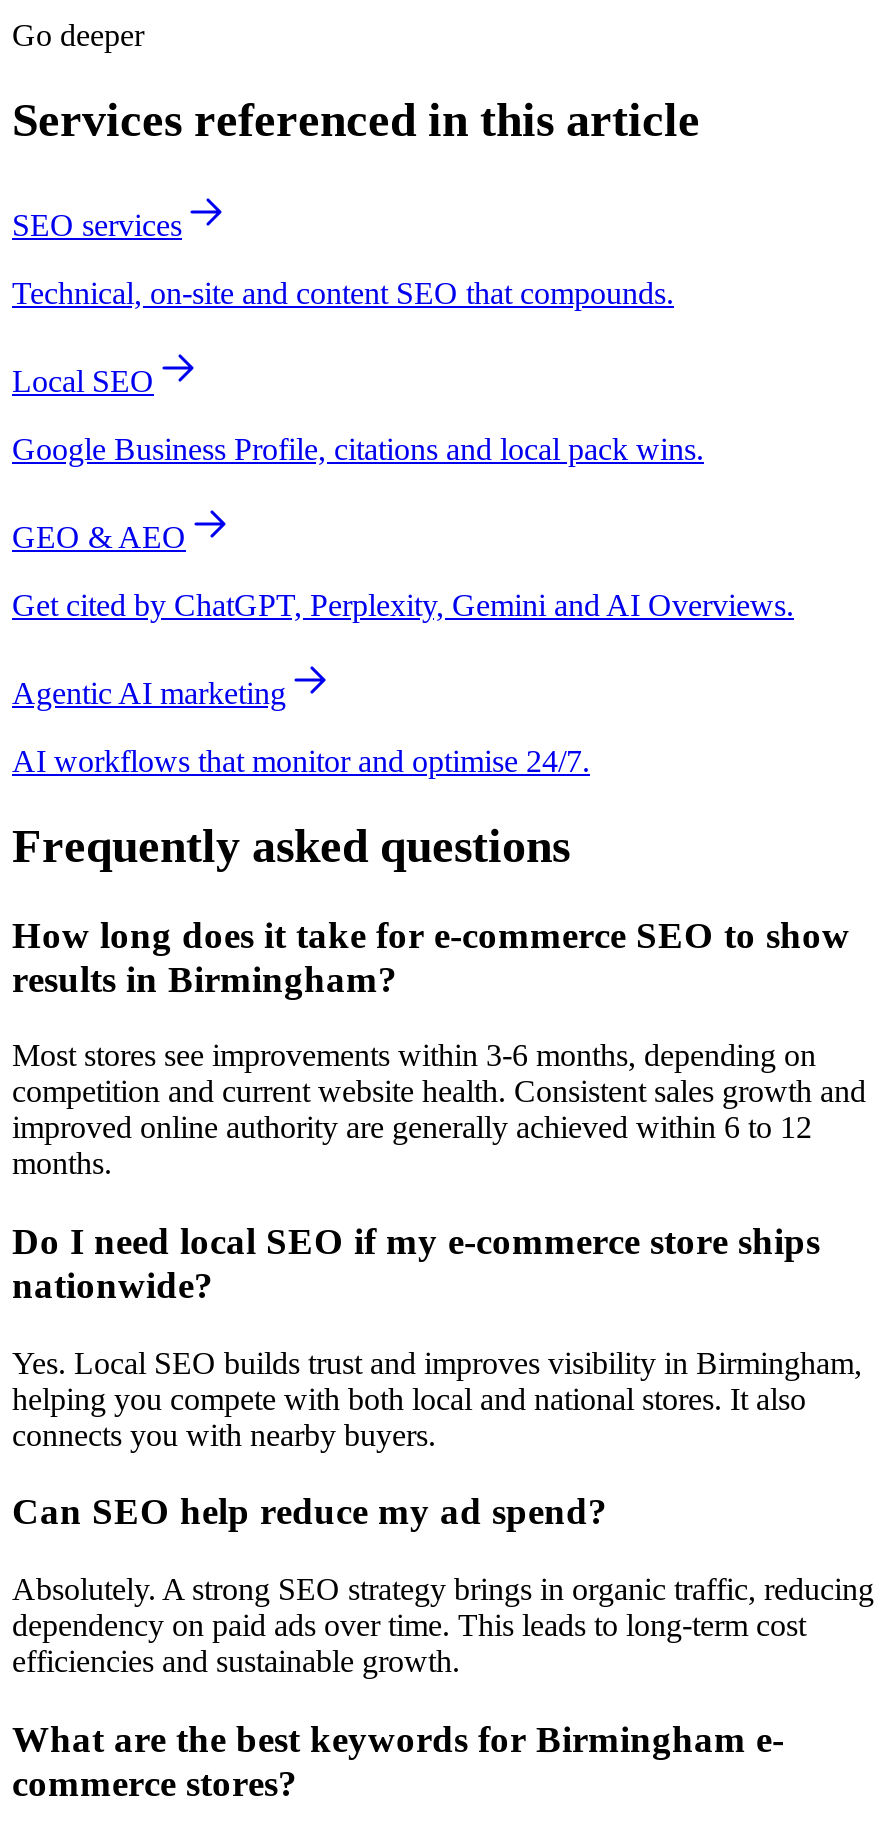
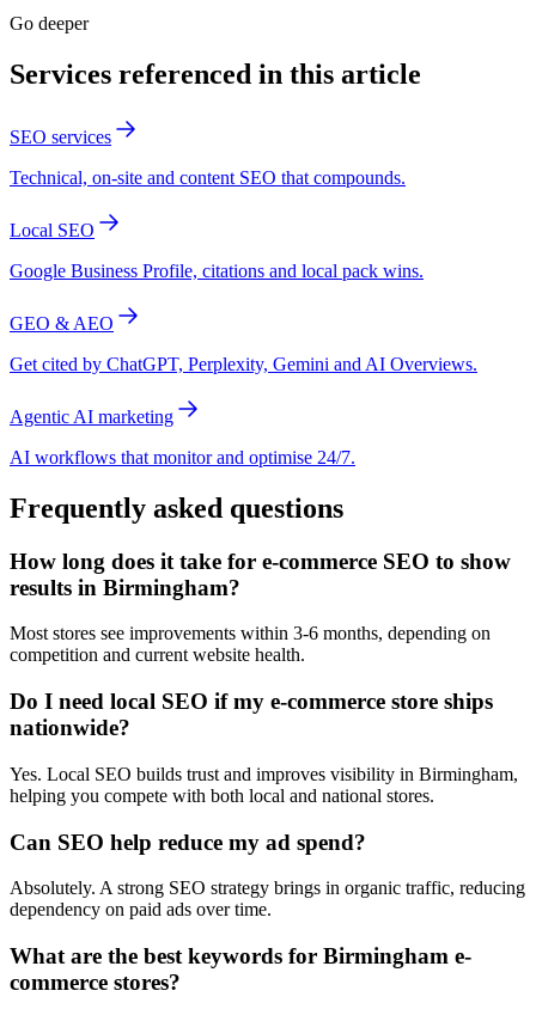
- competition and current website health. Consistent sales growth and
- improved online authority are generally achieved within 6 to 12
- months.
+ competition and current website health.

- helping you compete with both local and national stores. It also
- connects you with nearby buyers.
+ helping you compete with both local and national stores.

- dependency on paid ads over time. This leads to long-term cost
- efficiencies and sustainable growth.
+ dependency on paid ads over time.
